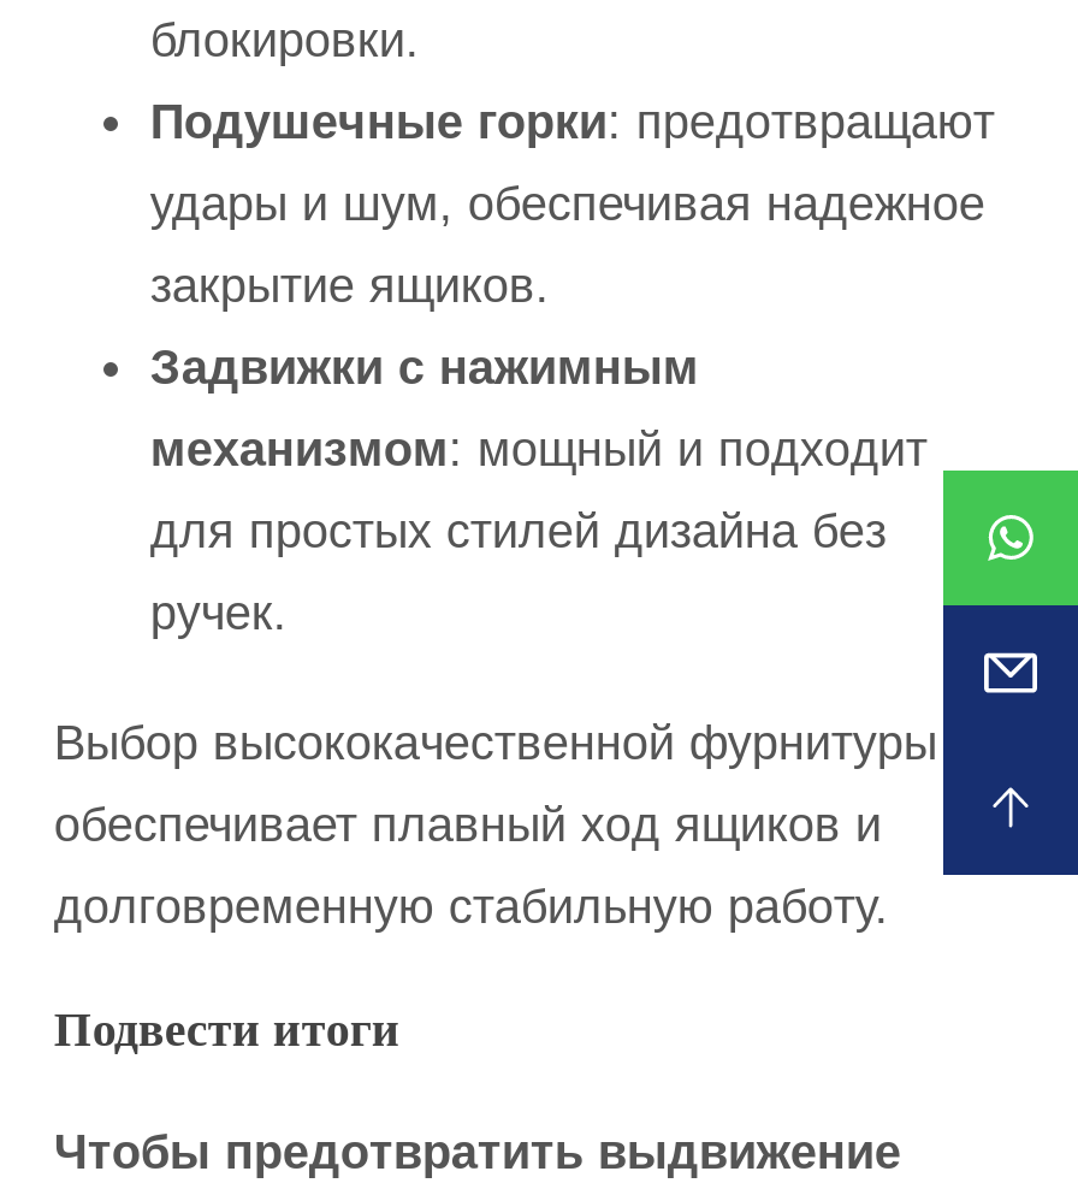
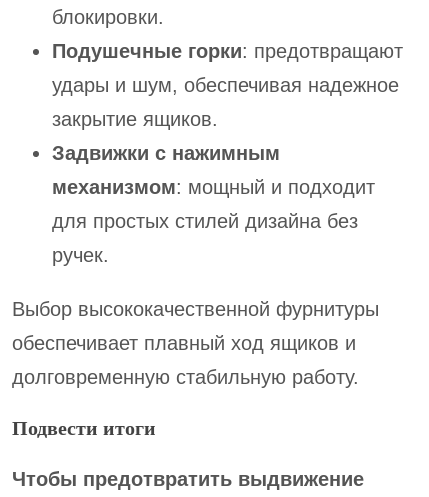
- [image]
